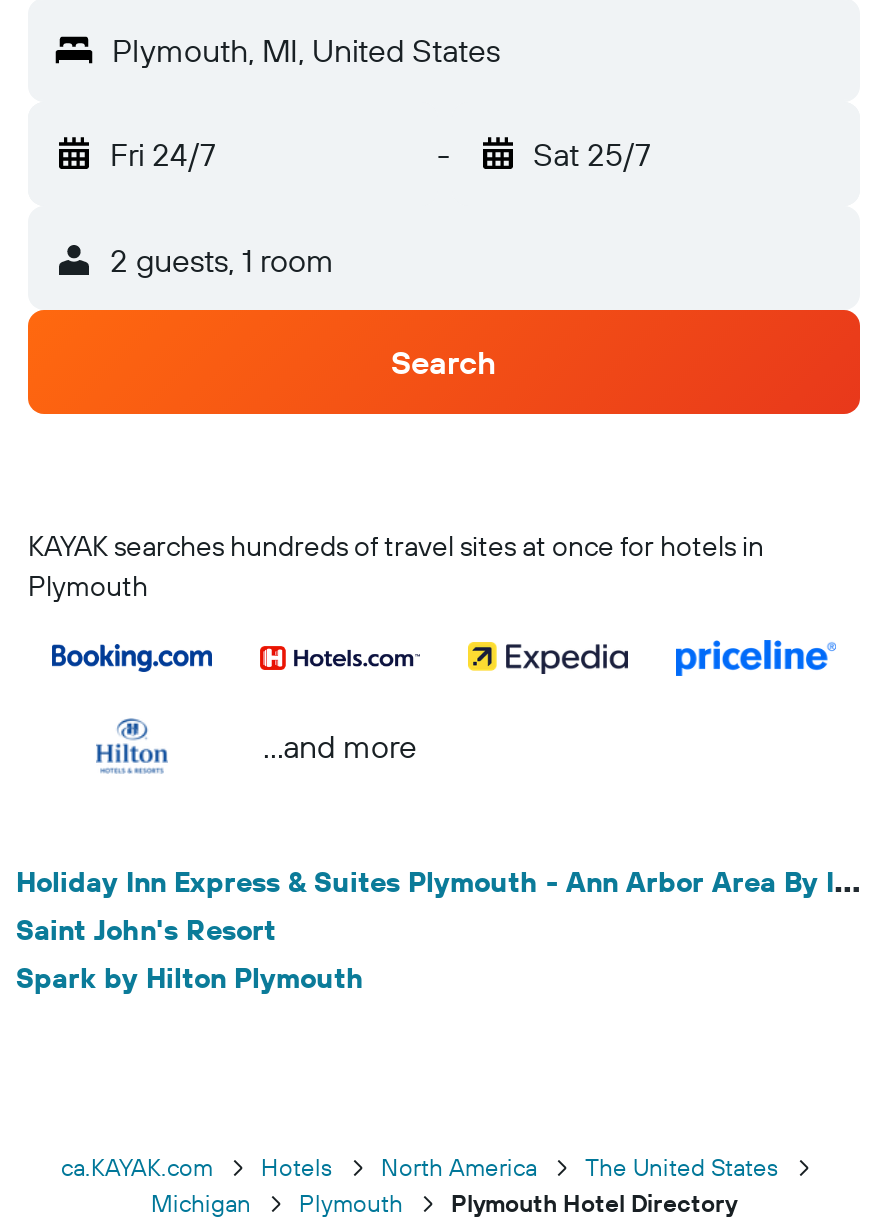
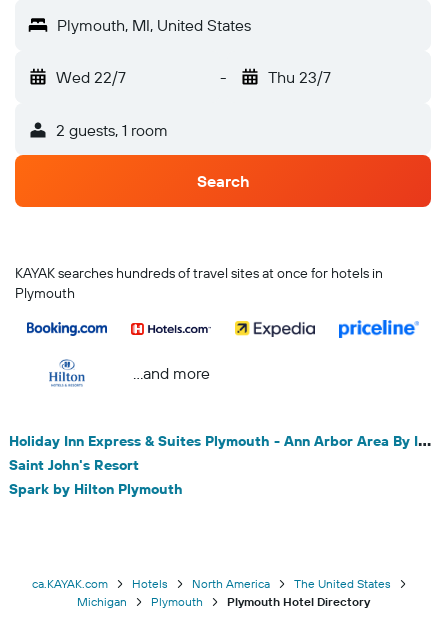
- Fri 24/7
+ Wed 22/7

- Sat 25/7
+ Thu 23/7
